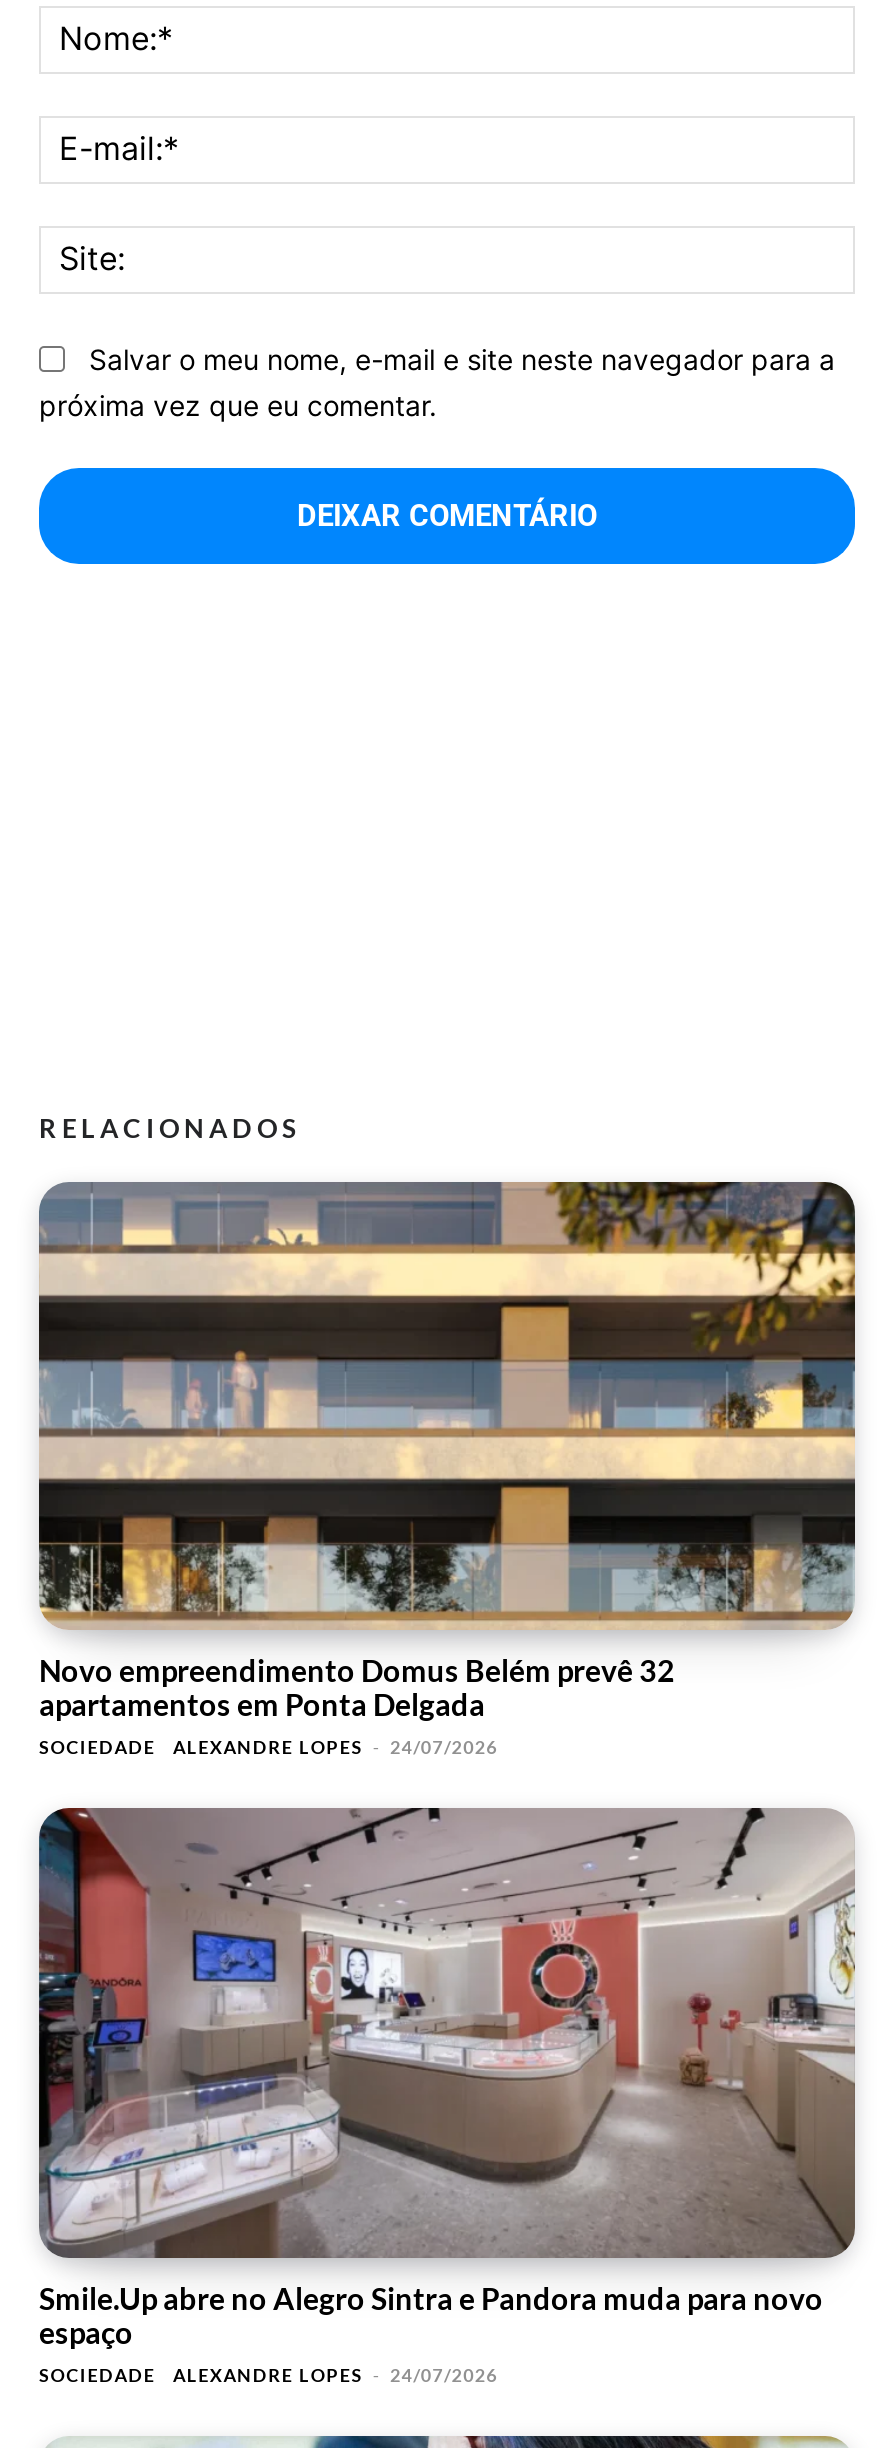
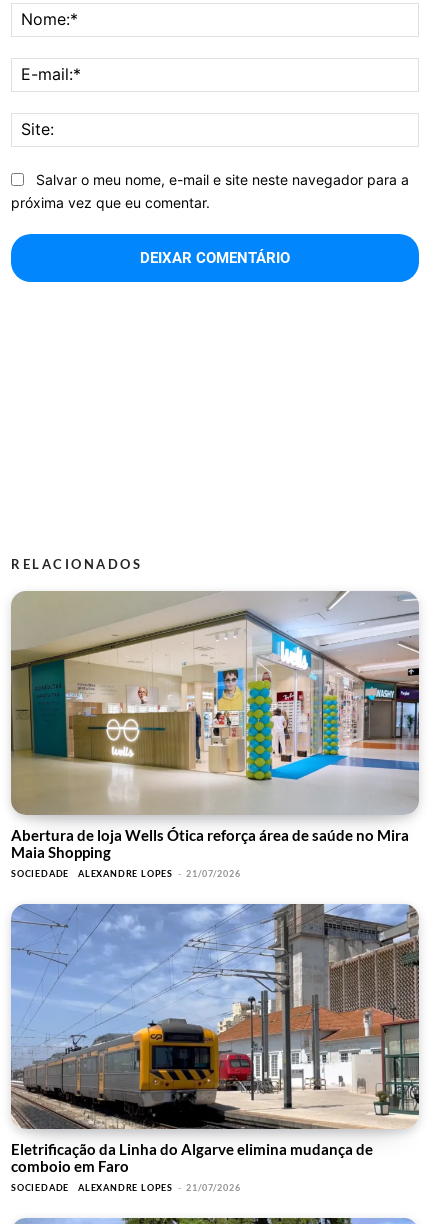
- [image]
- Novo empreendimento Domus Belém prevê 32
- apartamentos em Ponta Delgada
+ [image]
+ Abertura de loja Wells Ótica reforça área de saúde no Mira
+ Maia Shopping

- ALEXANDRE LOPES - 24/07/2026
+ ALEXANDRE LOPES - 21/07/2026

- [image]
- Smile.Up abre no Alegro Sintra e Pandora muda para novo
- espaço
+ [image]
+ Eletrificação da Linha do Algarve elimina mudança de
+ comboio em Faro

- ALEXANDRE LOPES - 24/07/2026
+ ALEXANDRE LOPES - 21/07/2026
